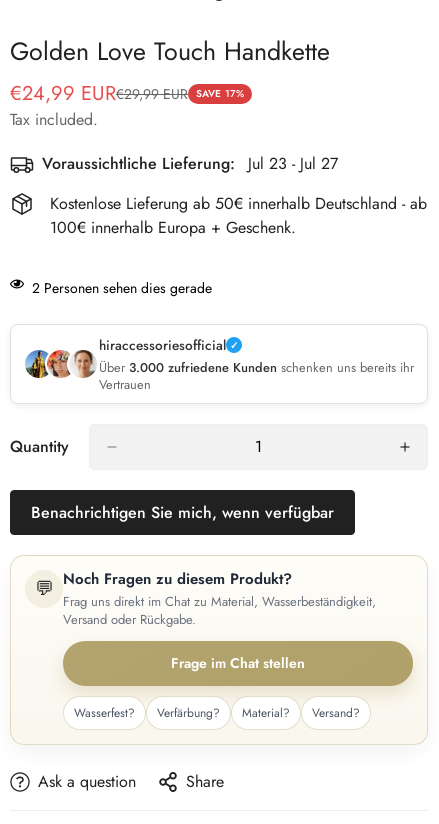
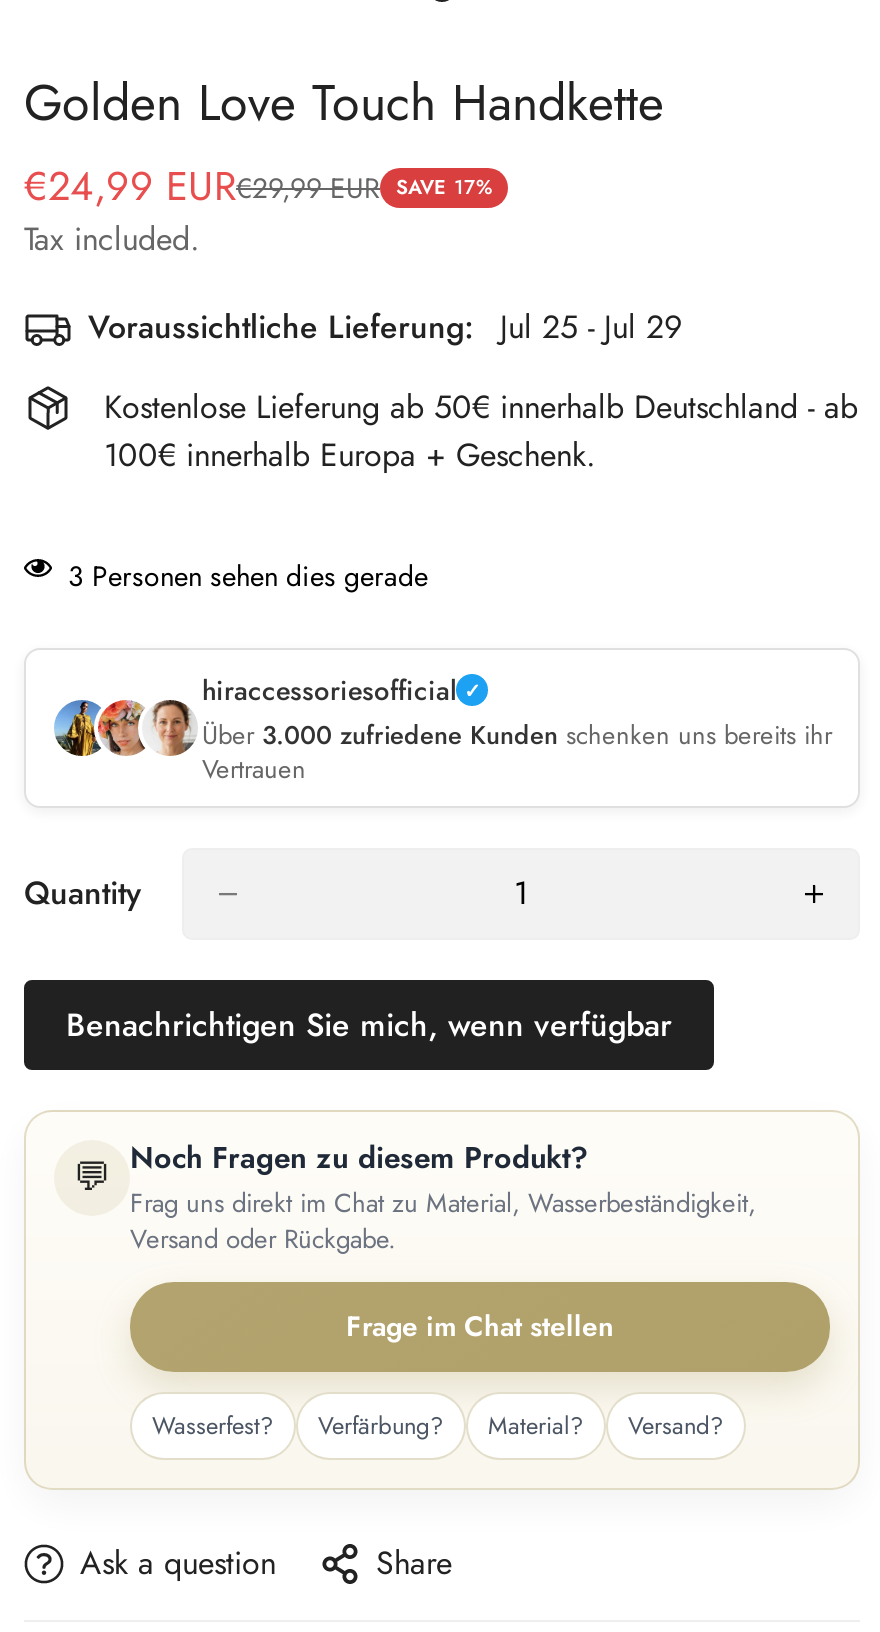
- Voraussichtliche Lieferung: Jul 23 - Jul 27
+ Voraussichtliche Lieferung: Jul 25 - Jul 29

- 2 Personen sehen dies gerade
+ 3 Personen sehen dies gerade
